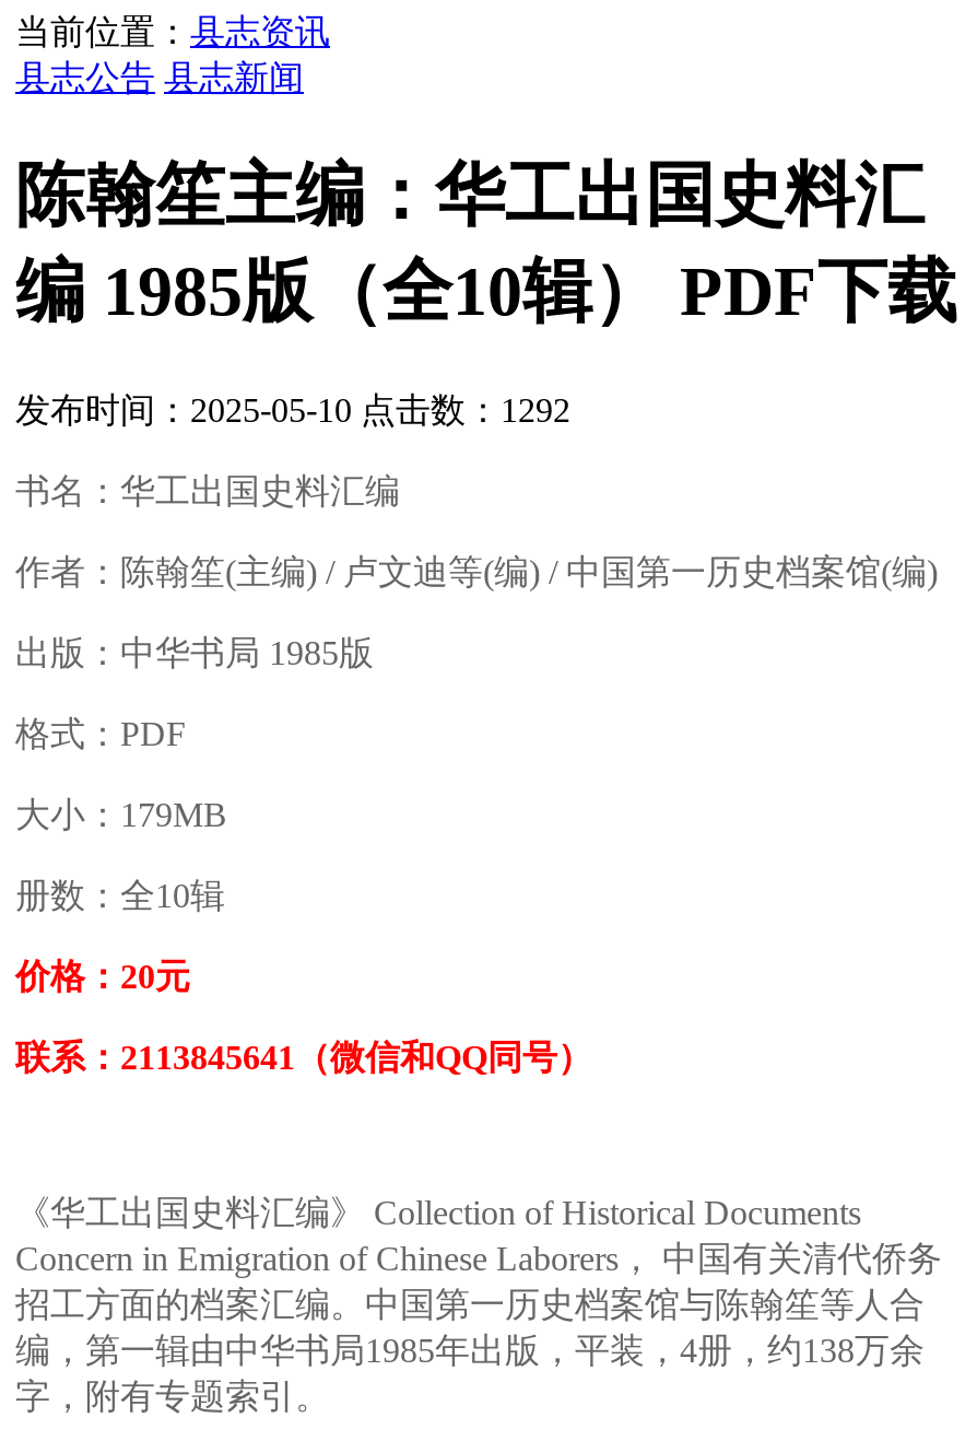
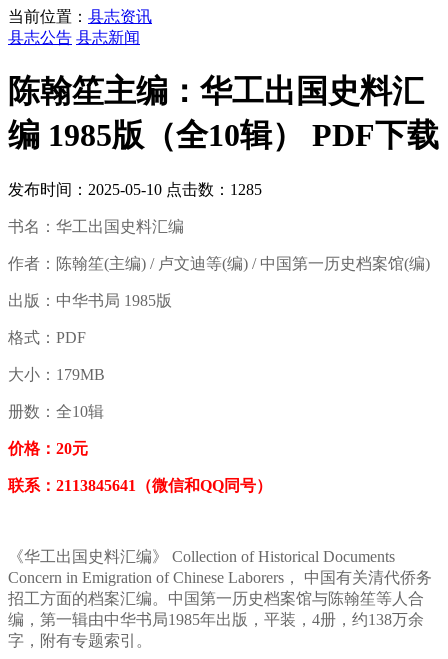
- 发布时间：2025-05-10 点击数：1292
+ 发布时间：2025-05-10 点击数：1285
